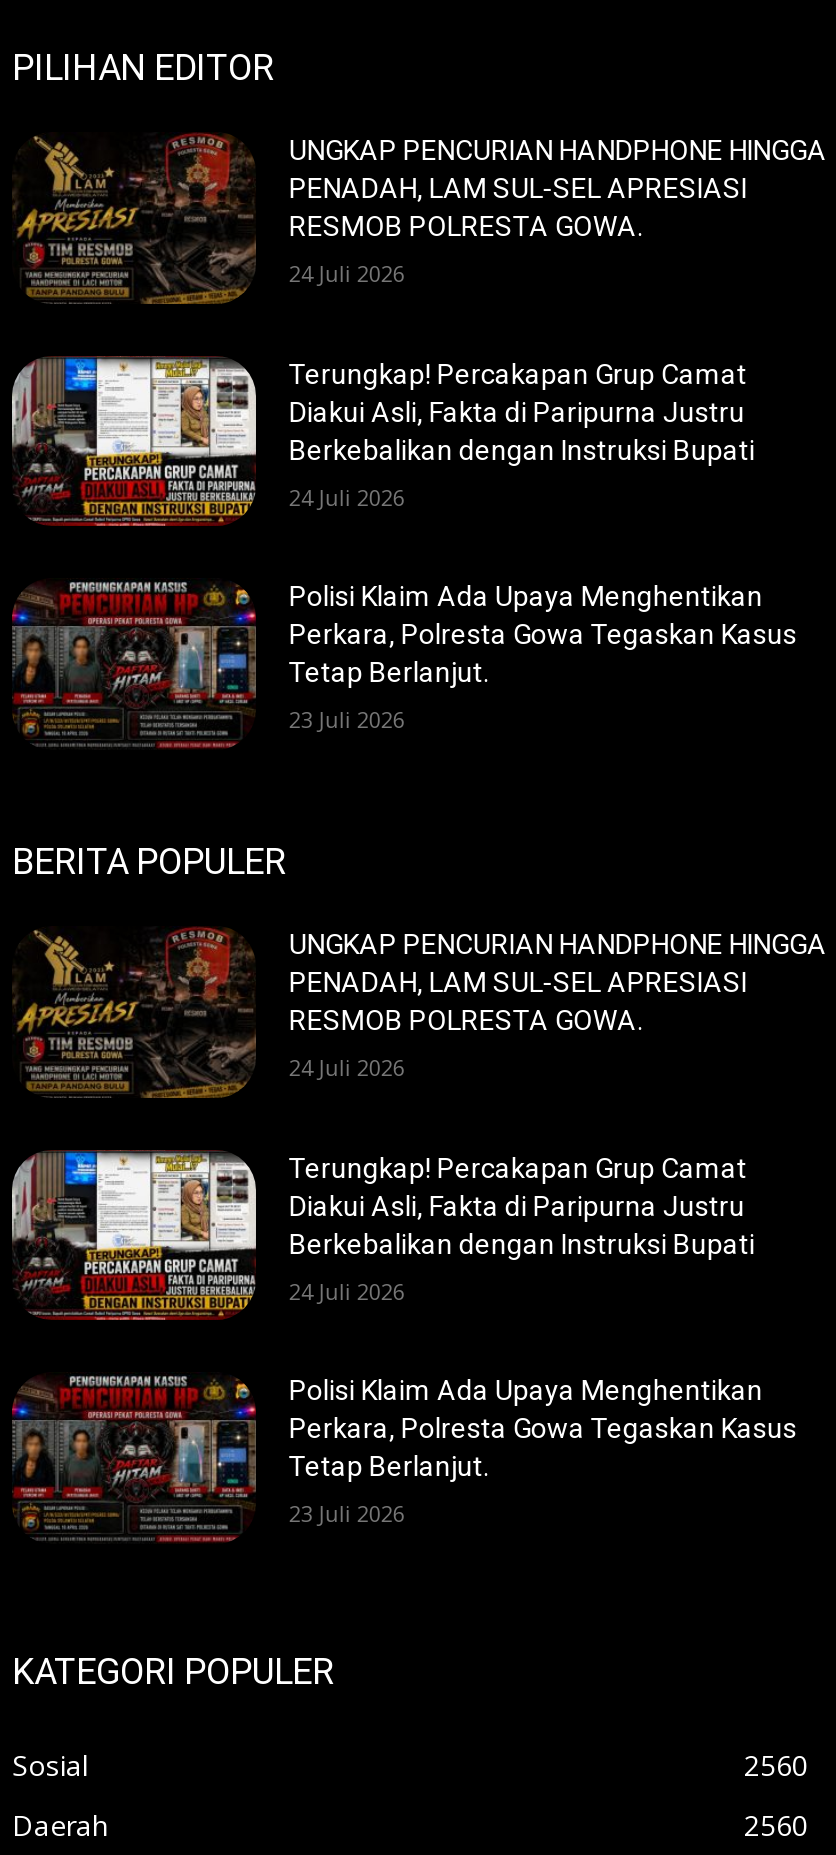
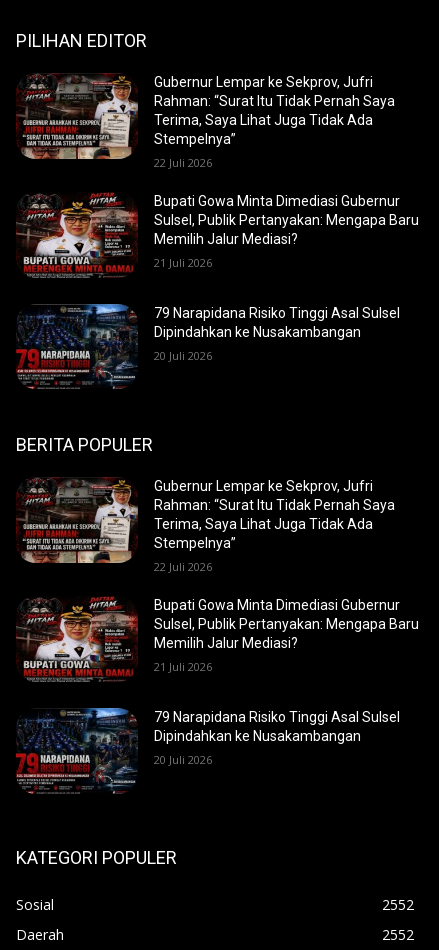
- [image]
- UNGKAP PENCURIAN HANDPHONE HINGGA
- PENADAH, LAM SUL-SEL APRESIASI
- RESMOB POLRESTA GOWA.
+ [image]
+ Gubernur Lempar ke Sekprov, Jufri
+ Rahman: “Surat Itu Tidak Pernah Saya
+ Terima, Saya Lihat Juga Tidak Ada
+ Stempelnya”

- 24 Juli 2026
+ 22 Juli 2026

- [image]
- Terungkap! Percakapan Grup Camat
- Diakui Asli, Fakta di Paripurna Justru
- Berkebalikan dengan Instruksi Bupati
+ [image]
+ Bupati Gowa Minta Dimediasi Gubernur
+ Sulsel, Publik Pertanyakan: Mengapa Baru
+ Memilih Jalur Mediasi?

- 24 Juli 2026
+ 21 Juli 2026

- [image]
- Polisi Klaim Ada Upaya Menghentikan
- Perkara, Polresta Gowa Tegaskan Kasus
- Tetap Berlanjut.
+ [image]
+ 79 Narapidana Risiko Tinggi Asal Sulsel
+ Dipindahkan ke Nusakambangan

- 23 Juli 2026
+ 20 Juli 2026

- [image]
- UNGKAP PENCURIAN HANDPHONE HINGGA
- PENADAH, LAM SUL-SEL APRESIASI
- RESMOB POLRESTA GOWA.
+ [image]
+ Gubernur Lempar ke Sekprov, Jufri
+ Rahman: “Surat Itu Tidak Pernah Saya
+ Terima, Saya Lihat Juga Tidak Ada
+ Stempelnya”

- 24 Juli 2026
+ 22 Juli 2026

- [image]
- Terungkap! Percakapan Grup Camat
- Diakui Asli, Fakta di Paripurna Justru
- Berkebalikan dengan Instruksi Bupati
+ [image]
+ Bupati Gowa Minta Dimediasi Gubernur
+ Sulsel, Publik Pertanyakan: Mengapa Baru
+ Memilih Jalur Mediasi?

- 24 Juli 2026
+ 21 Juli 2026

- [image]
- Polisi Klaim Ada Upaya Menghentikan
- Perkara, Polresta Gowa Tegaskan Kasus
- Tetap Berlanjut.
+ [image]
+ 79 Narapidana Risiko Tinggi Asal Sulsel
+ Dipindahkan ke Nusakambangan

- 23 Juli 2026
+ 20 Juli 2026

- 2560
+ 2552

- 2560
+ 2552
